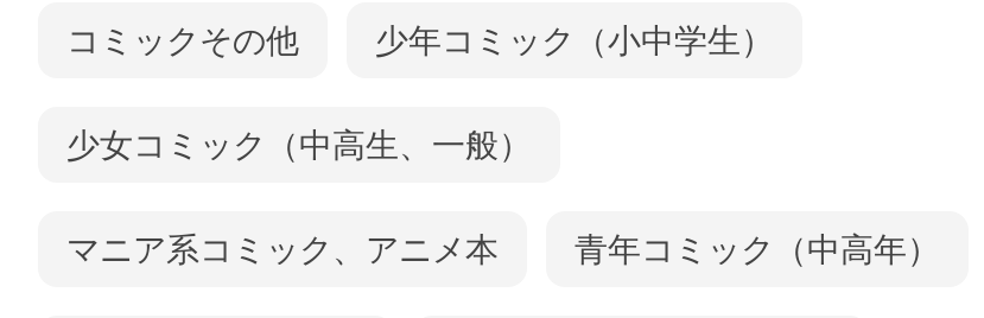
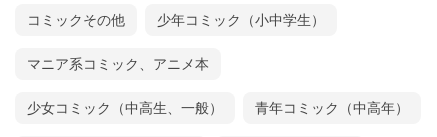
moved down: 少女コミック（中高生、一般）

moved up: マニア系コミック、アニメ本
